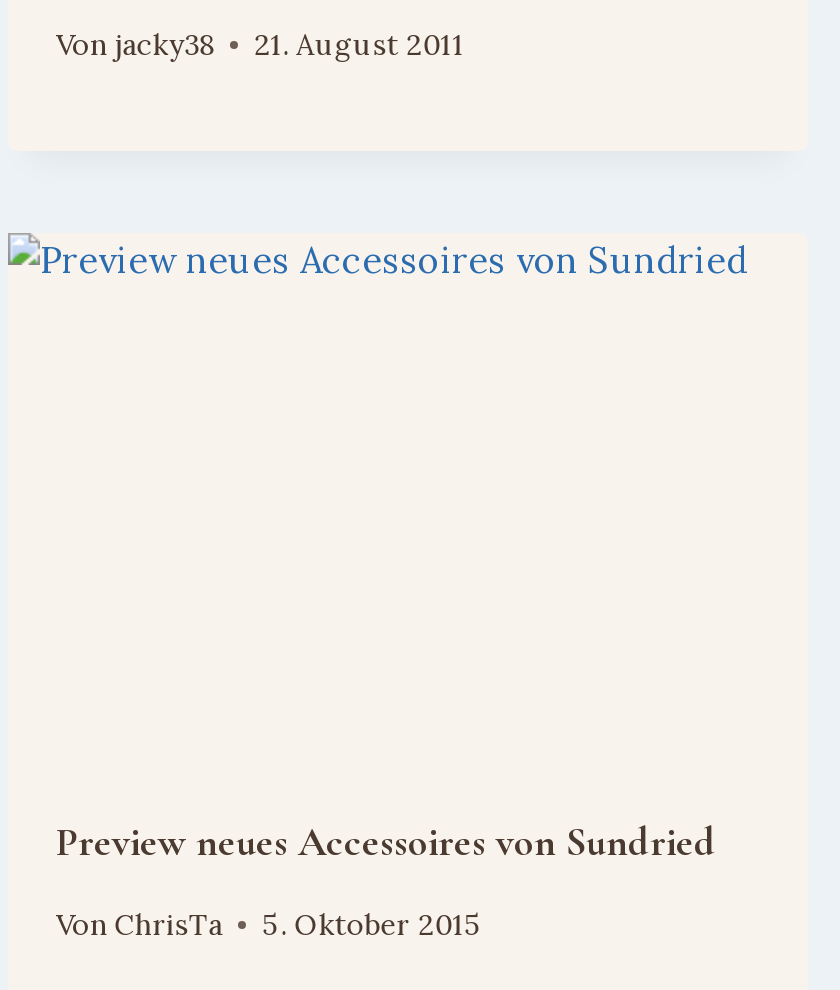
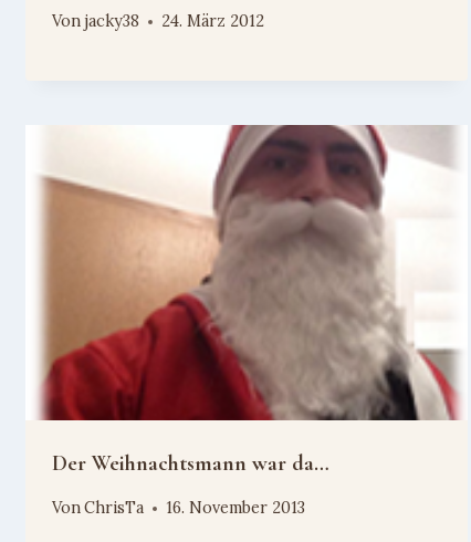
- Von jacky38 21. August 2011
+ Von jacky38 24. März 2012

+ [image]

- Preview neues Accessoires von Sundried
+ Der Weihnachtsmann war da…

- Von ChrisTa 5. Oktober 2015
+ Von ChrisTa 16. November 2013
